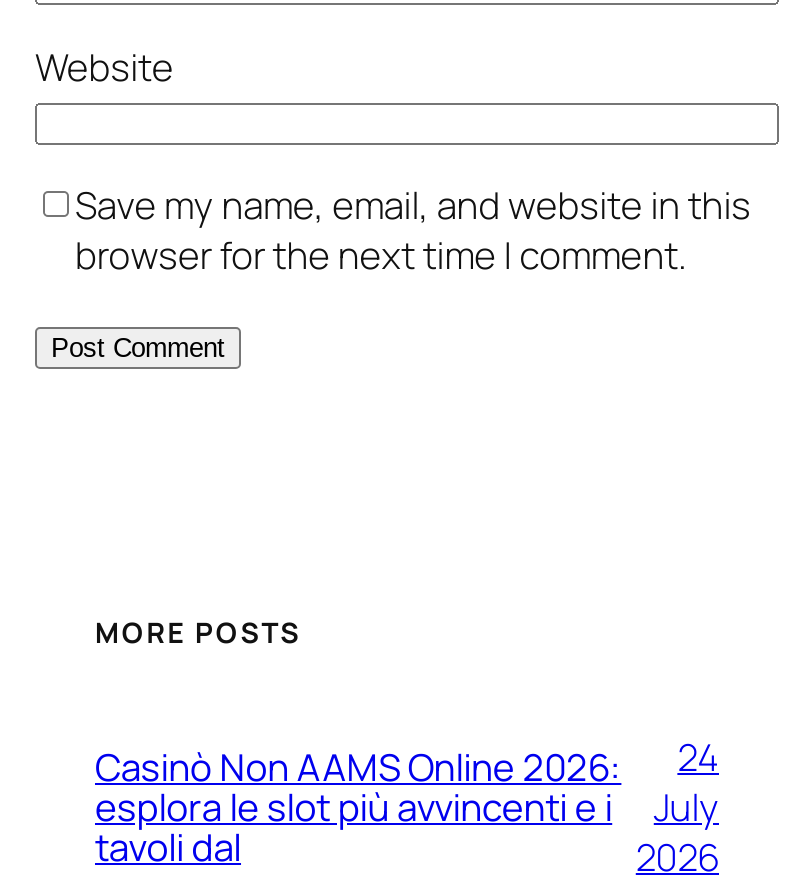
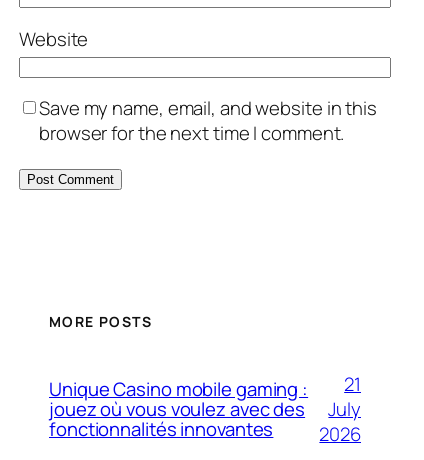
- Casinò Non AAMS Online 2026:
- esplora le slot più avvincenti e i
- tavoli dal
+ Unique Casino mobile gaming :
+ jouez où vous voulez avec des
+ fonctionnalités innovantes

- 24
+ 21
